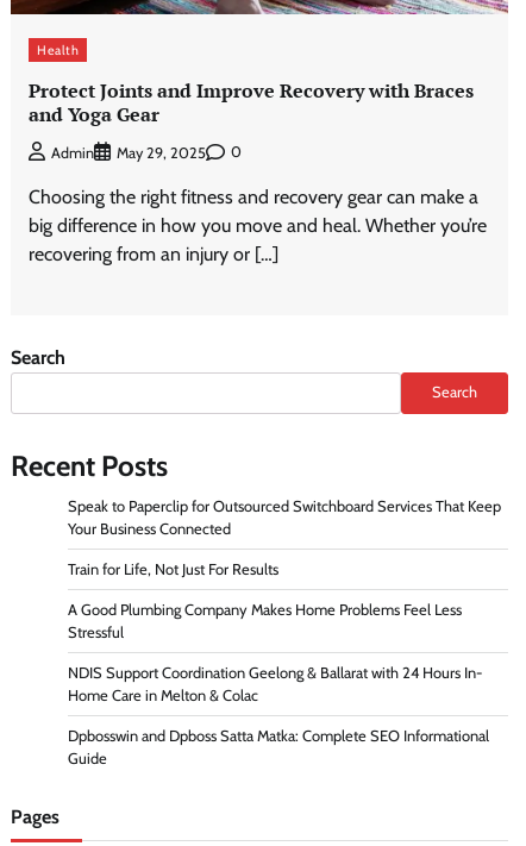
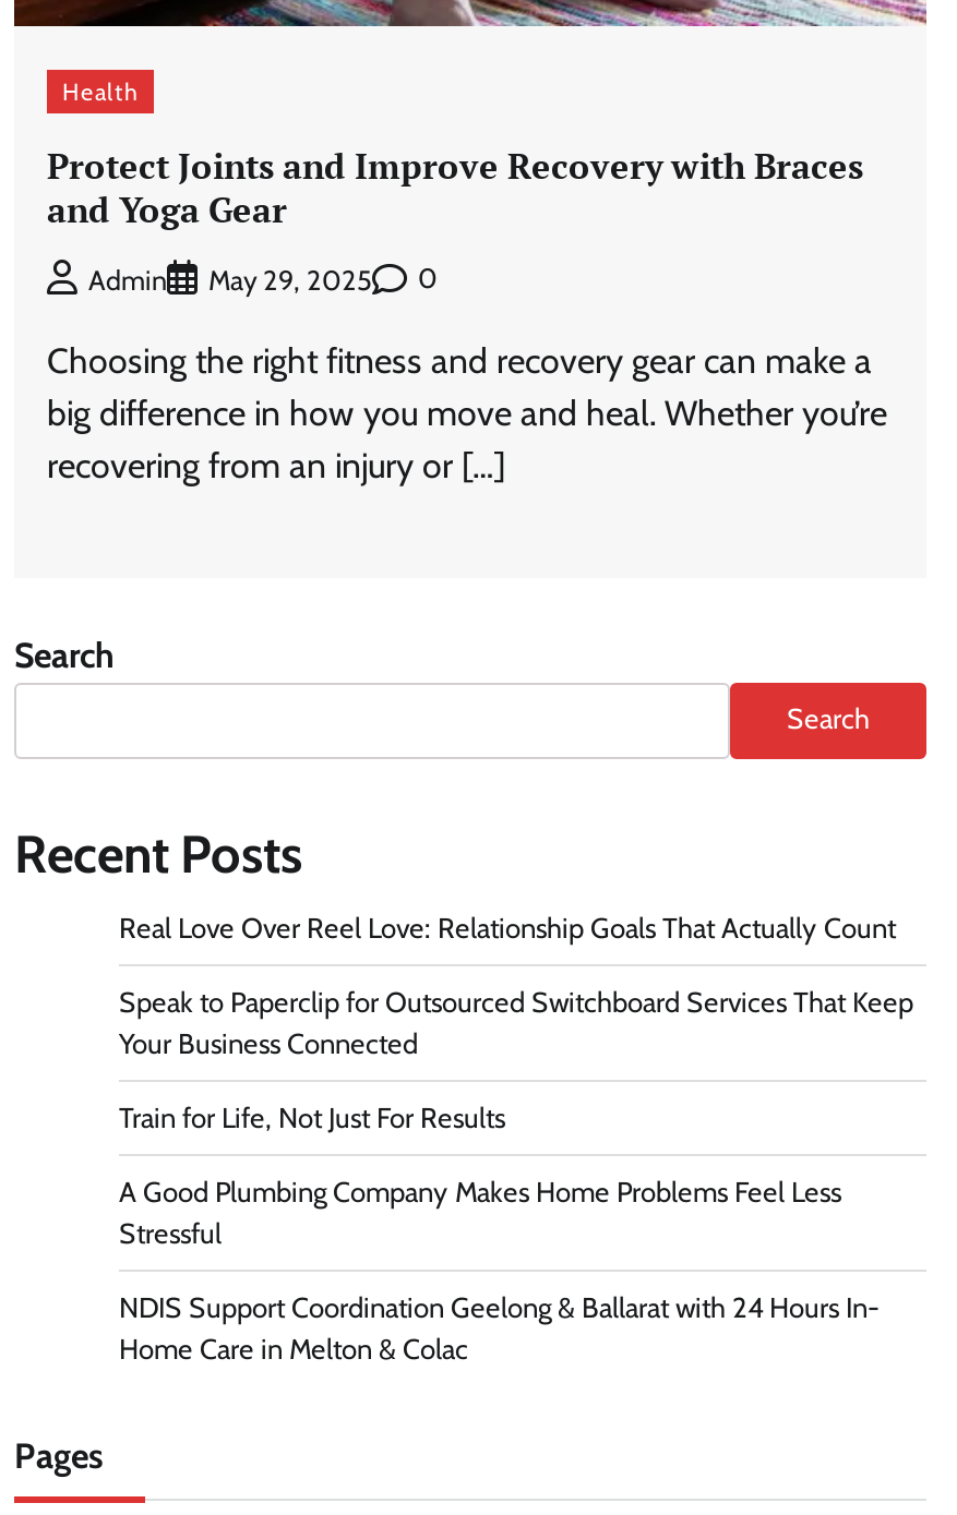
+ Real Love Over Reel Love: Relationship Goals That Actually Count

moved down: Speak to Paperclip for Outsourced Switchboard Services That Keep | Your Business Connected | Train for Life, Not Just For Results | A Good Plumbing Company Makes Home Problems Feel Less | Stressful | NDIS Support Coordination Geelong & Ballarat with 24 Hours In- | Home Care in Melton & Colac

- Dpbosswin and Dpboss Satta Matka: Complete SEO Informational
- Guide
